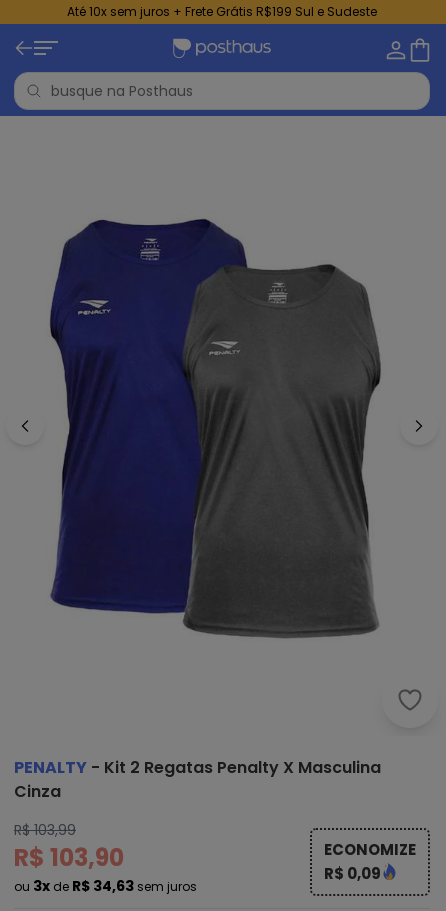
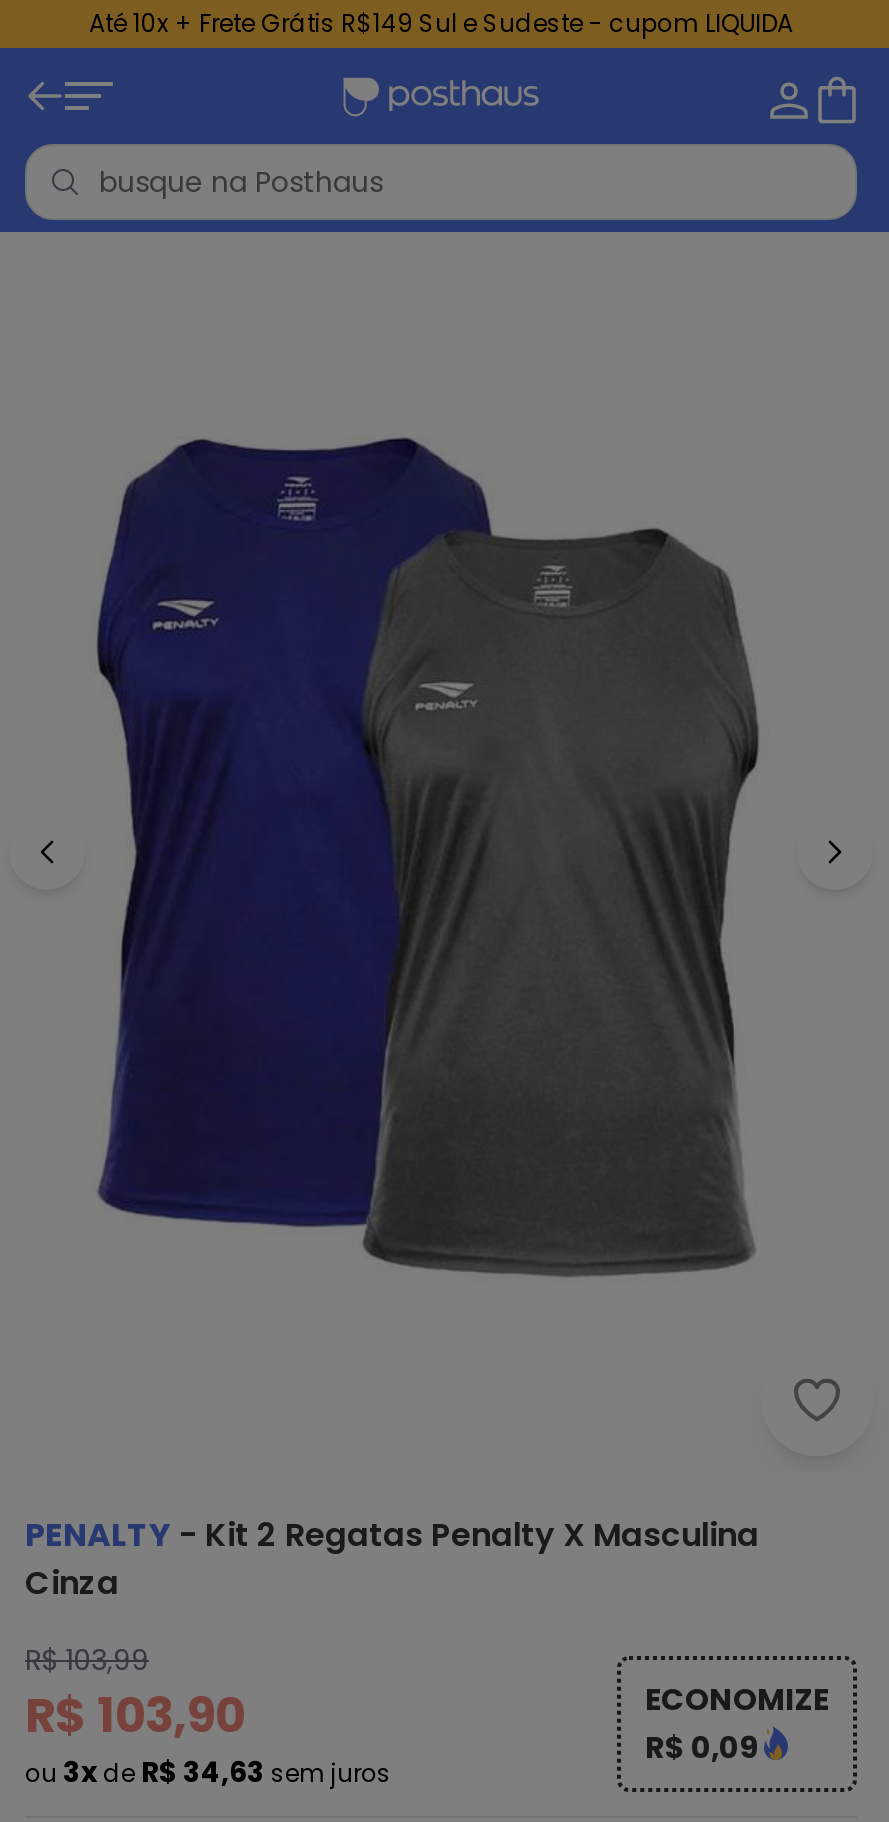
- Até 10x sem juros + Frete Grátis R$199 Sul e Sudeste
+ Até 10x + Frete Grátis R$149 Sul e Sudeste - cupom LIQUIDA
